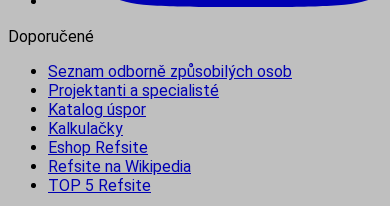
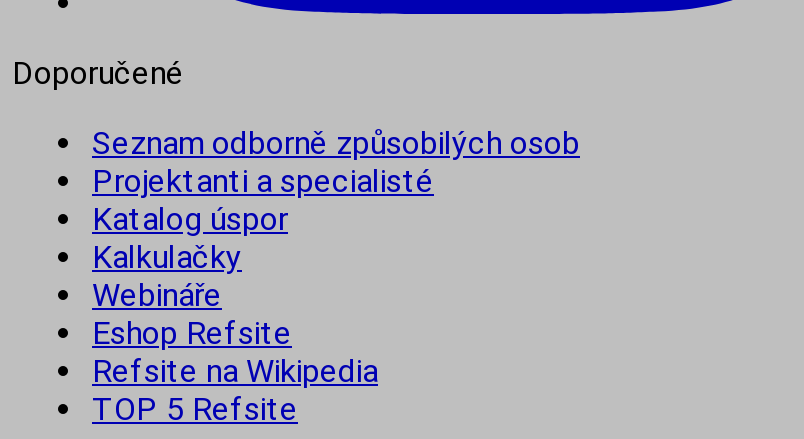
+ Webináře
